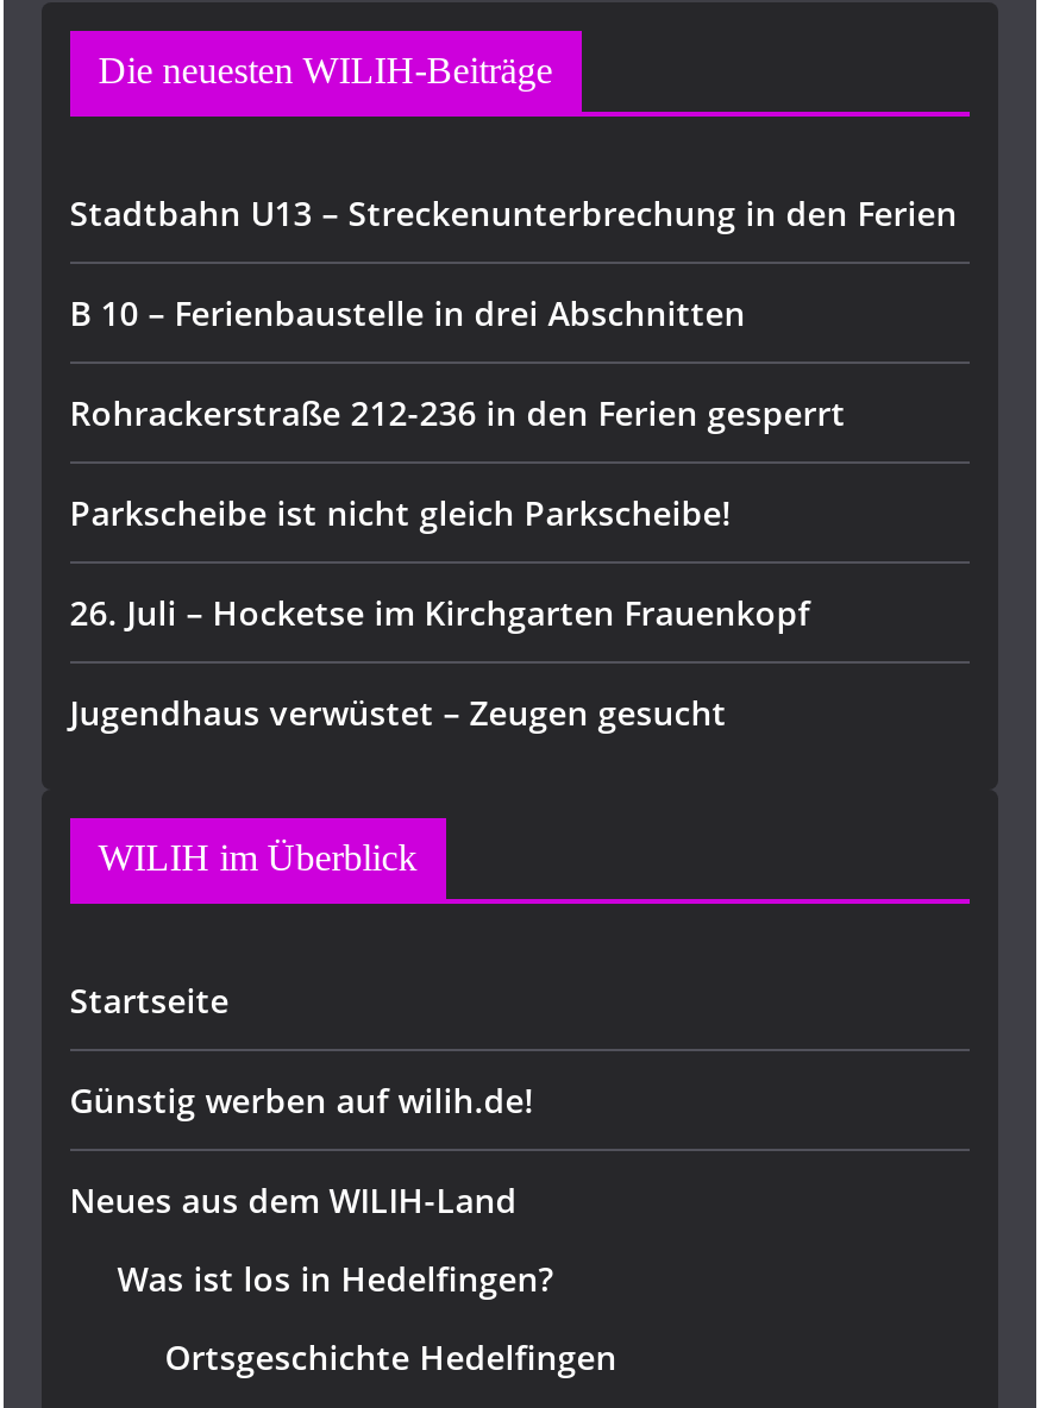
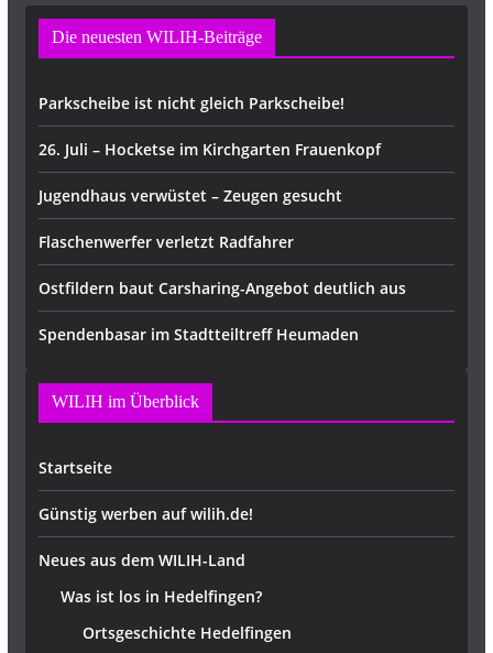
- Stadtbahn U13 – Streckenunterbrechung in den Ferien
- B 10 – Ferienbaustelle in drei Abschnitten
- Rohrackerstraße 212-236 in den Ferien gesperrt

moved up: Parkscheibe ist nicht gleich Parkscheibe! | 26. Juli – Hocketse im Kirchgarten Frauenkopf | Jugendhaus verwüstet – Zeugen gesucht

+ Flaschenwerfer verletzt Radfahrer
+ Ostfildern baut Carsharing-Angebot deutlich aus
+ Spendenbasar im Stadtteiltreff Heumaden
